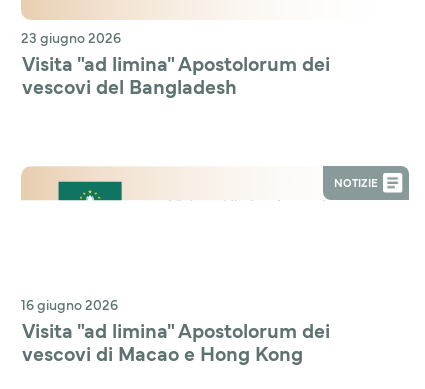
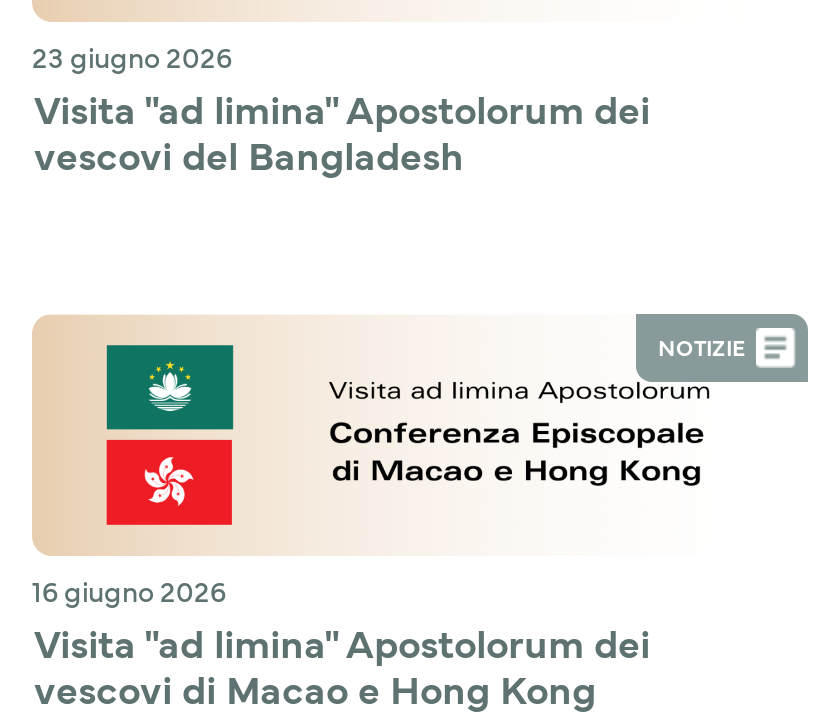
+ [image]
